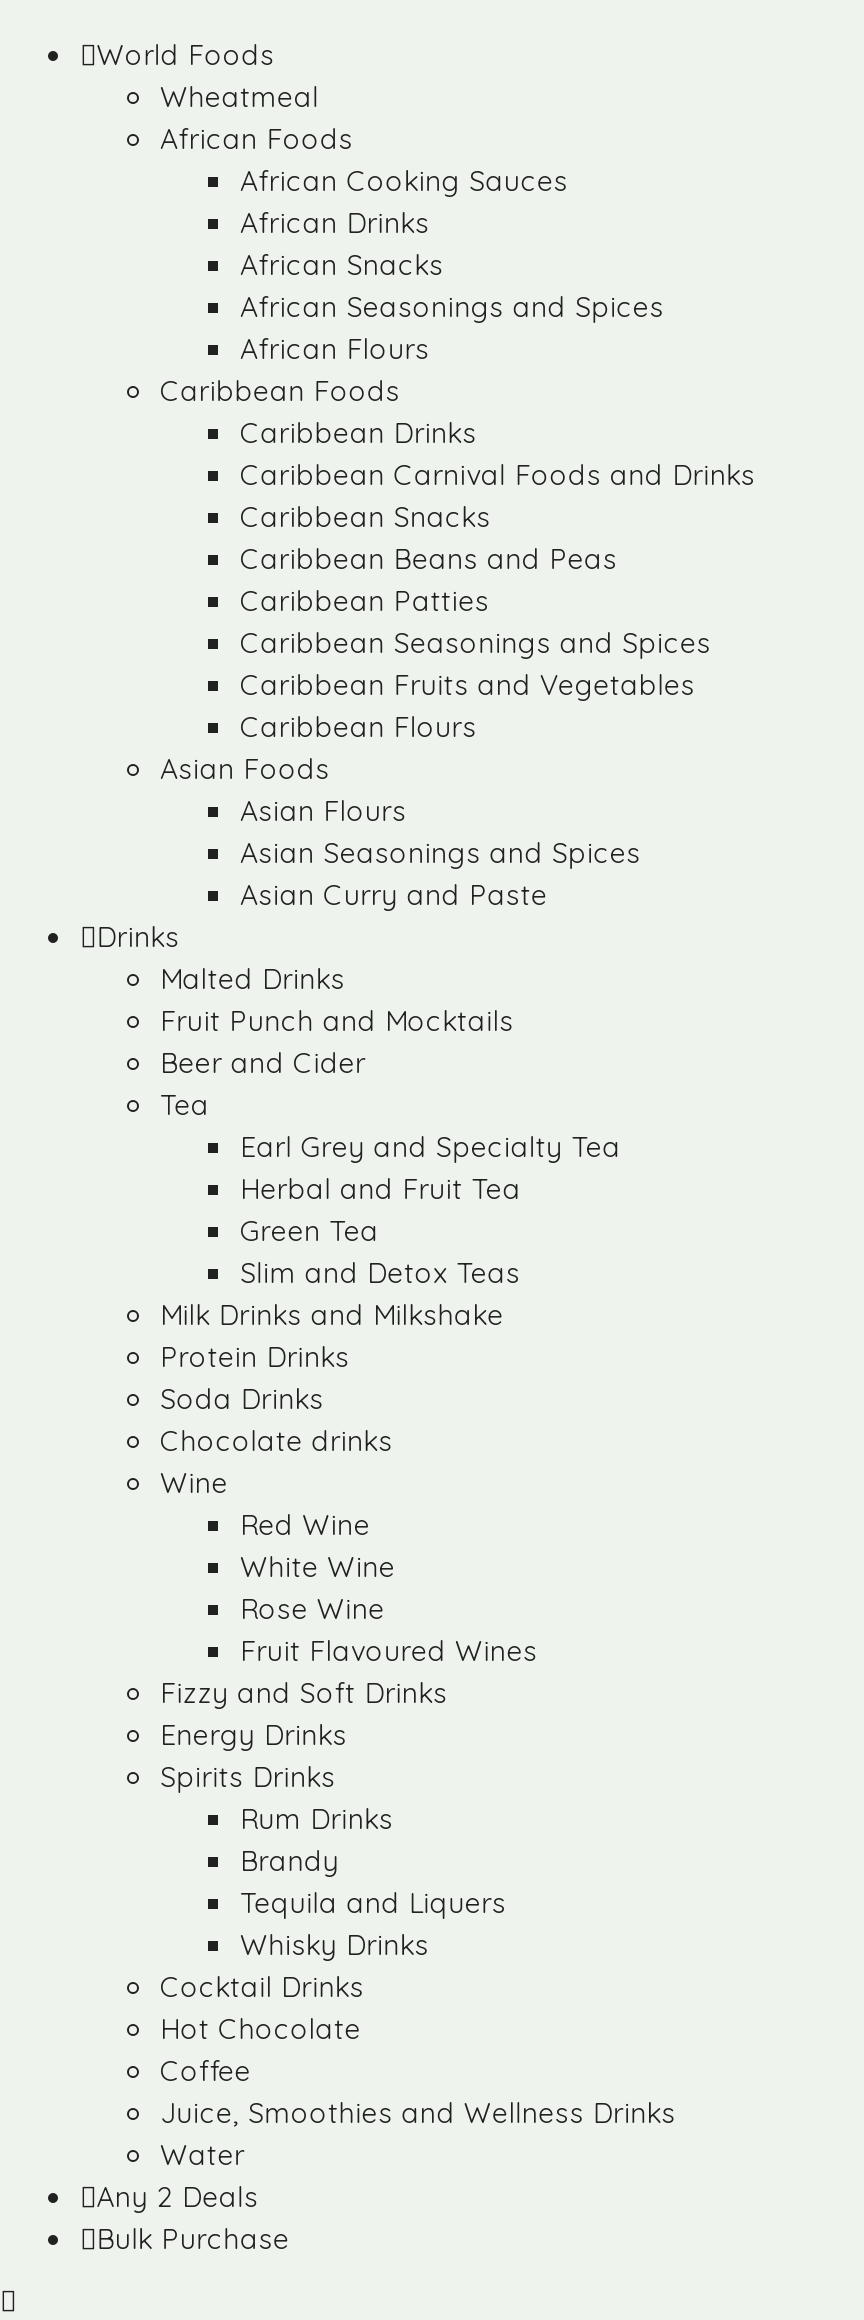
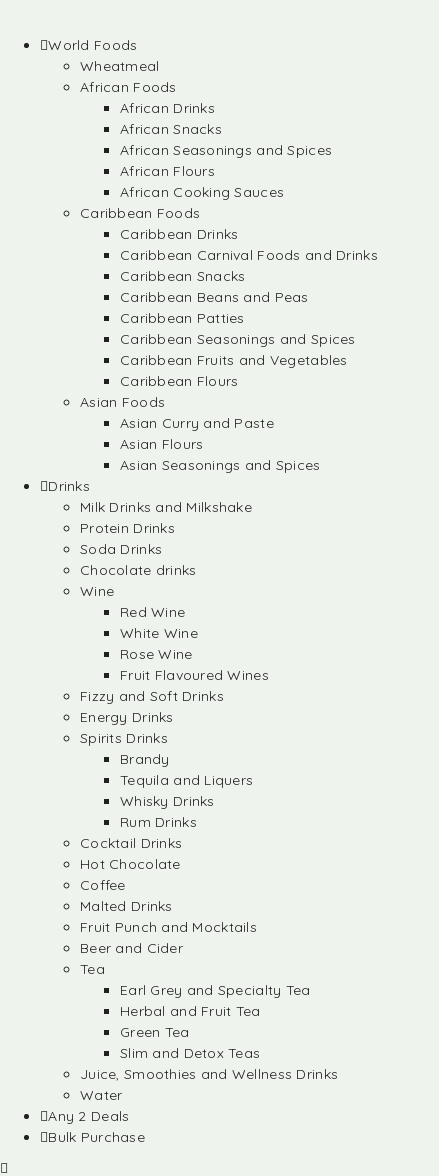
moved down: African Cooking Sauces

moved up: African Drinks | African Snacks | African Seasonings and Spices | African Flours

moved down: Asian Flours | Asian Seasonings and Spices

moved up: Asian Curry and Paste

moved down: Malted Drinks | Fruit Punch and Mocktails | Beer and Cider | Tea | Earl Grey and Specialty Tea | Herbal and Fruit Tea | Green Tea | Slim and Detox Teas

moved up: Milk Drinks and Milkshake | Protein Drinks | Soda Drinks | ... | Energy Drinks | Spirits Drinks

moved down: Rum Drinks

moved up: Brandy | Tequila and Liquers | Whisky Drinks

moved up: Cocktail Drinks | Hot Chocolate | Coffee
